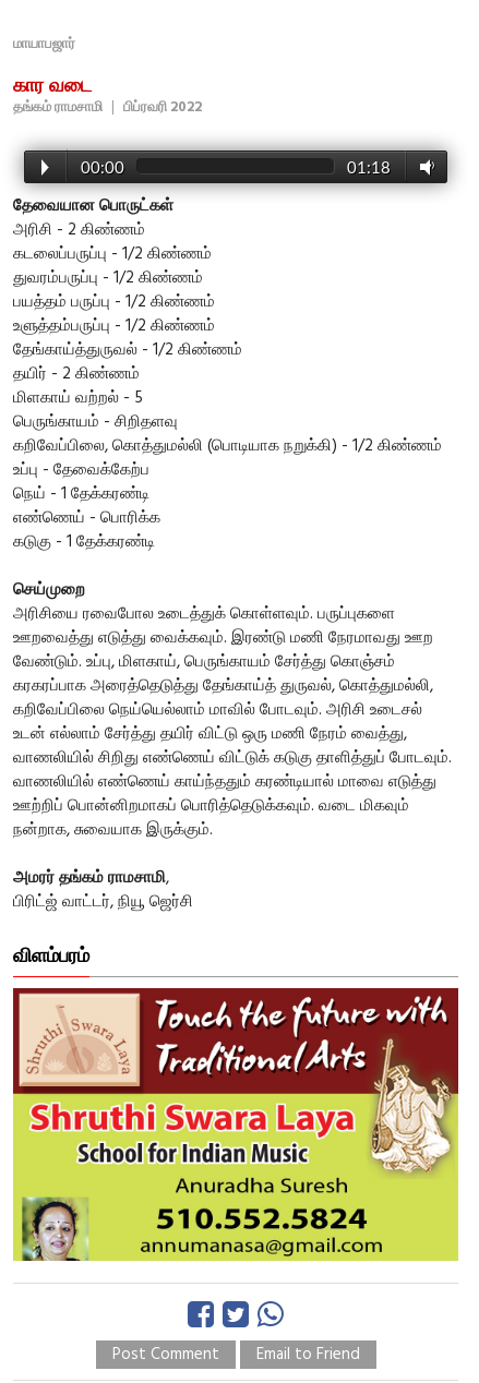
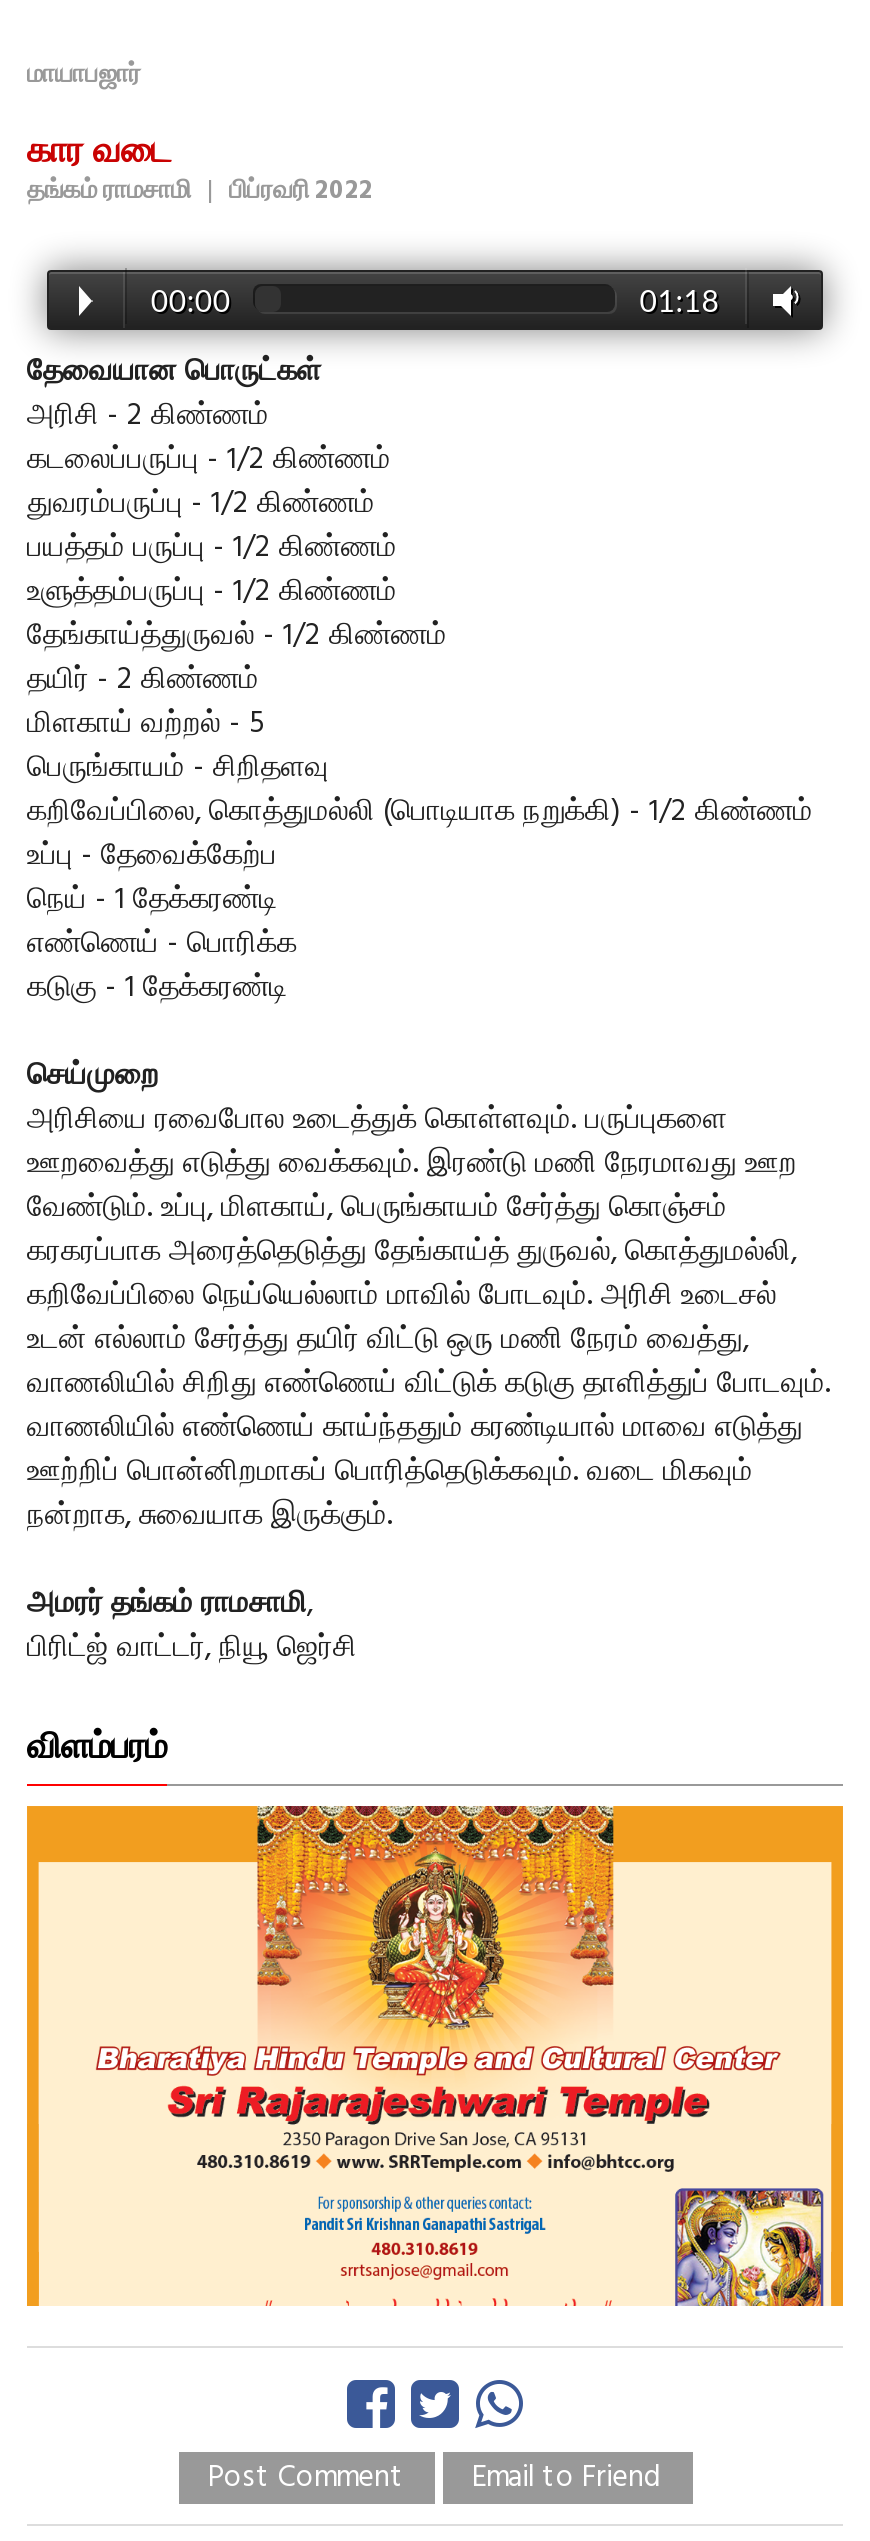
- [image]
+ [image]
